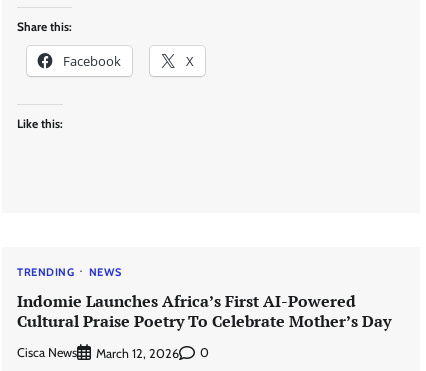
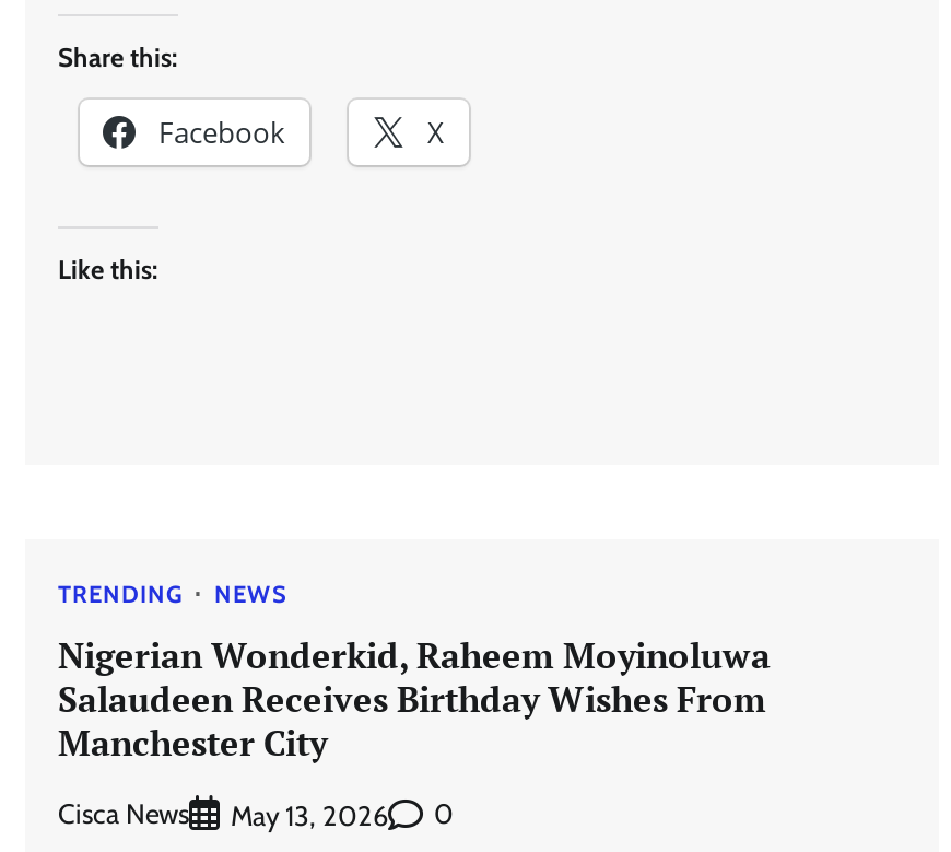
- Indomie Launches Africa’s First AI-Powered
- Cultural Praise Poetry To Celebrate Mother’s Day
+ Nigerian Wonderkid, Raheem Moyinoluwa
+ Salaudeen Receives Birthday Wishes From
+ Manchester City

- March 12, 2026
+ May 13, 2026
